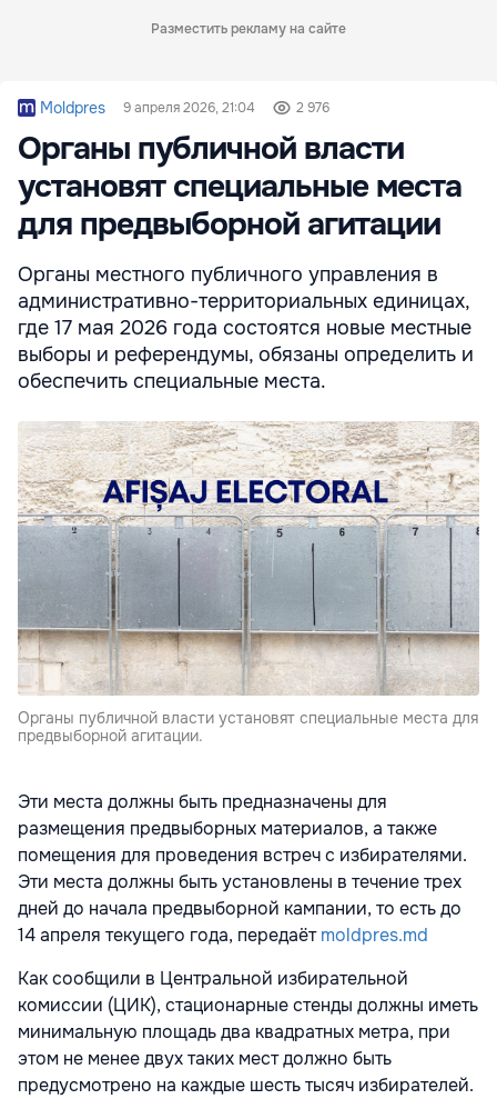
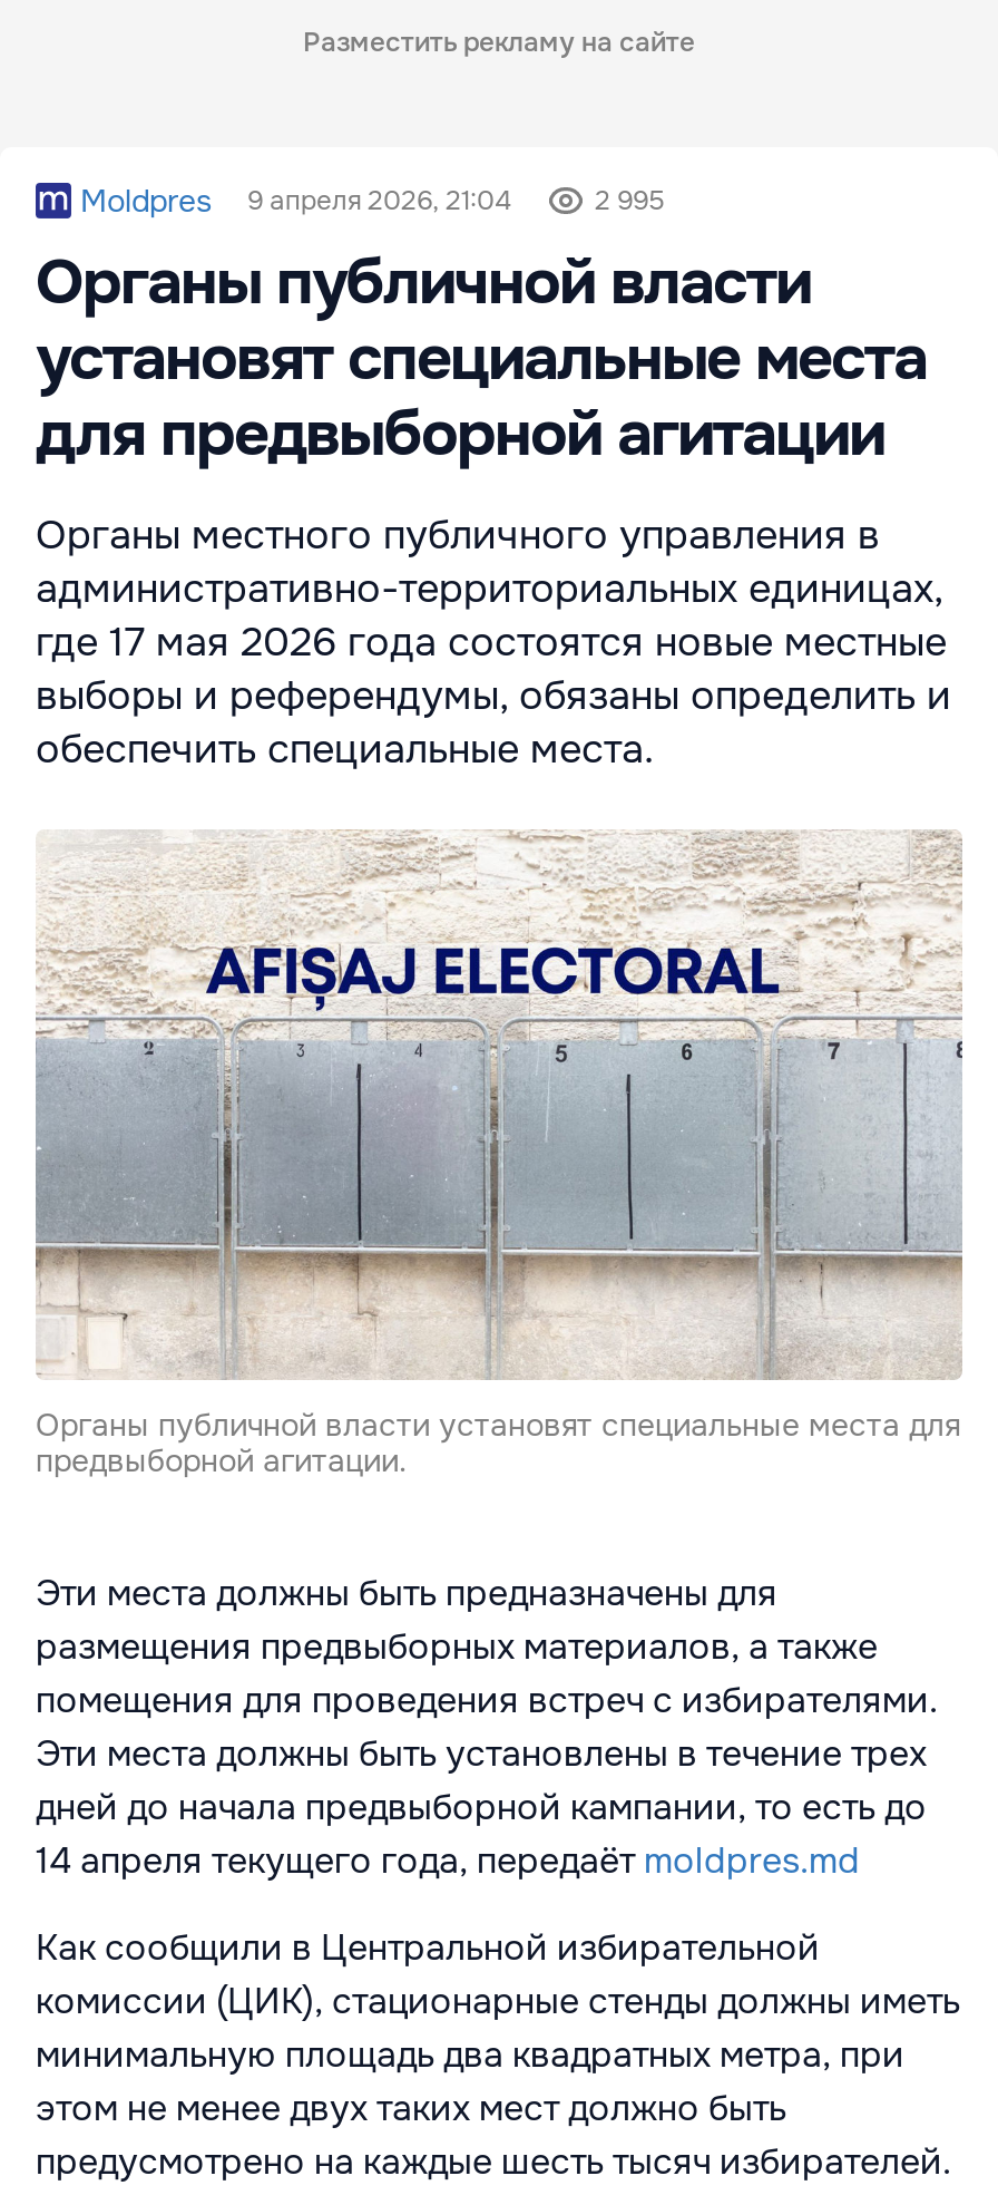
- 2 976
+ 2 995
